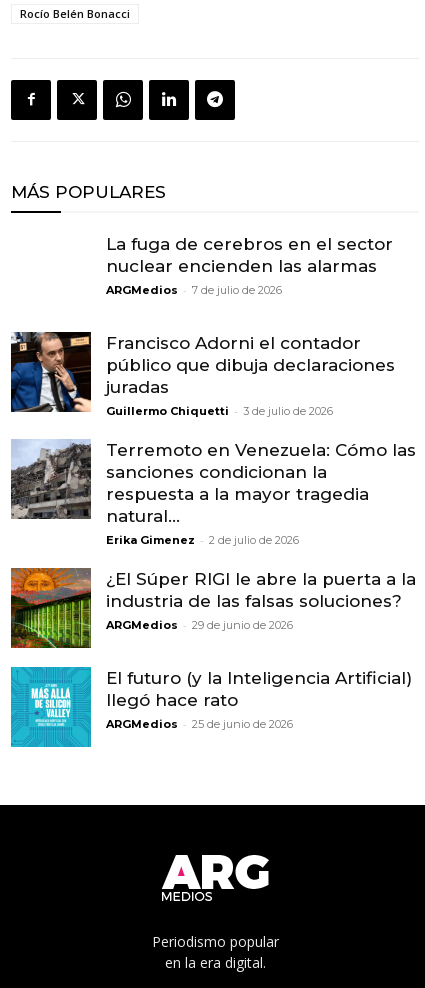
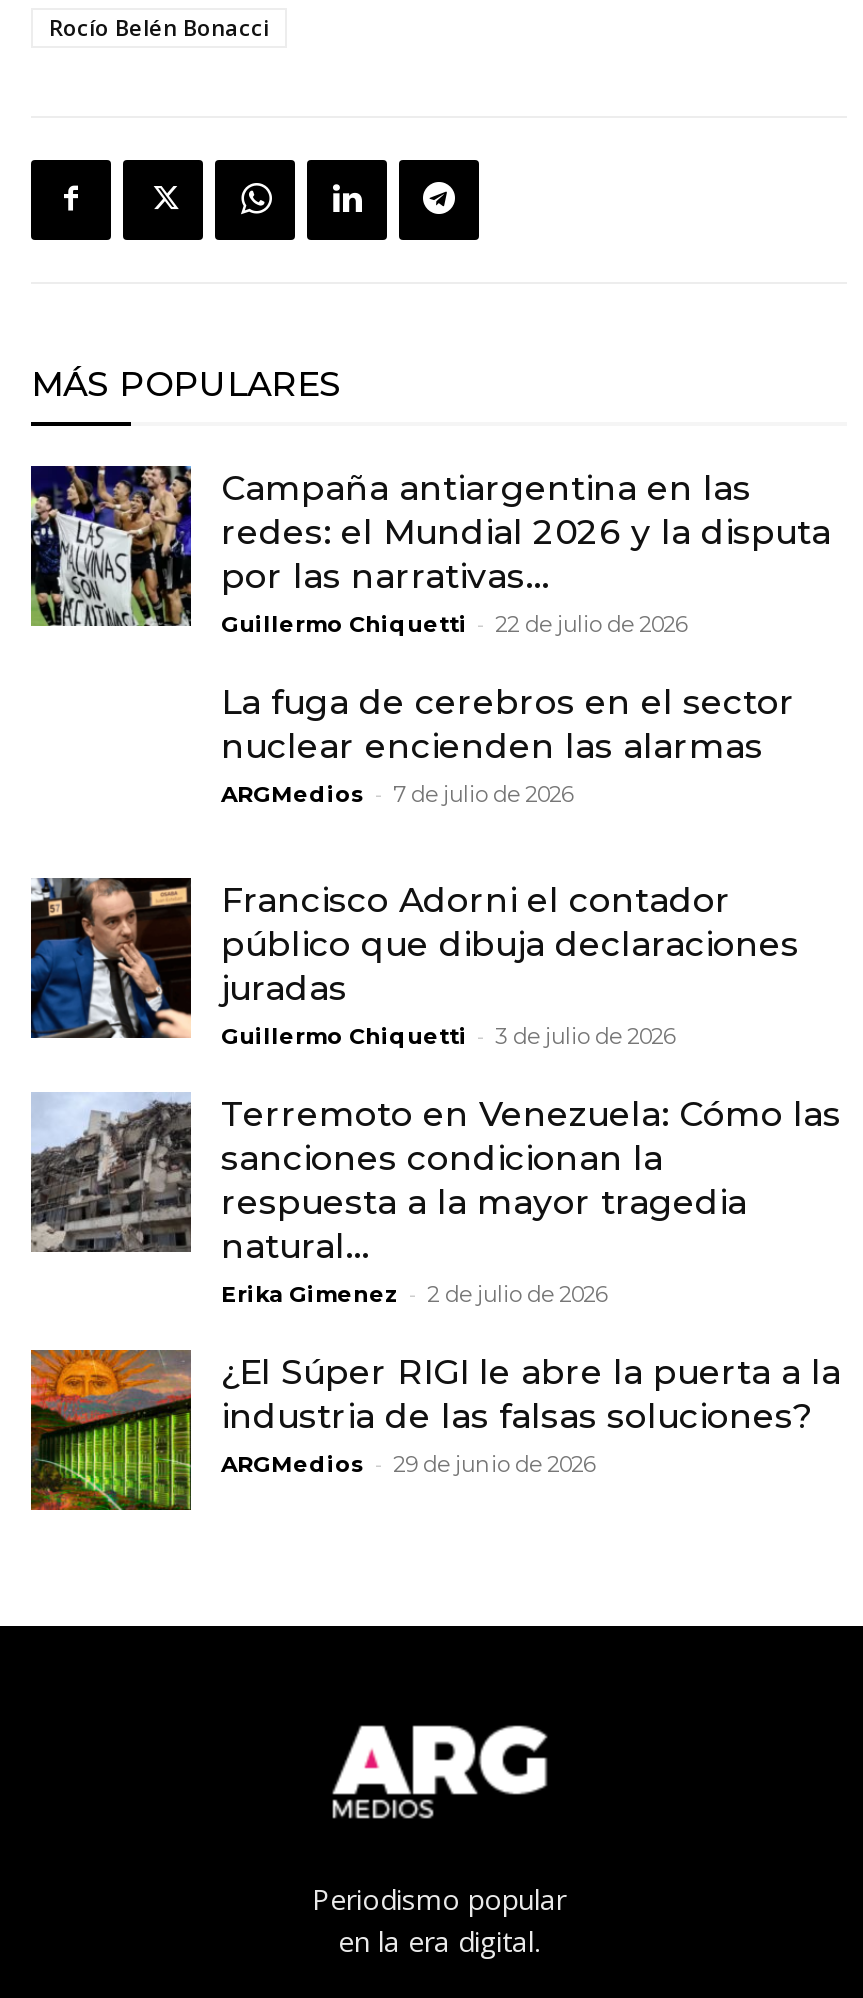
+ [image]
+ Campaña antiargentina en las
+ redes: el Mundial 2026 y la disputa
+ por las narrativas...
+ Guillermo Chiquetti - 22 de julio de 2026

moved down: [image] | La fuga de cerebros en el sector | nuclear encienden las alarmas | ... | industria de las falsas soluciones? | ARGMedios - 29 de junio de 2026

- [image]
- El futuro (y la Inteligencia Artificial)
- llegó hace rato
- ARGMedios - 25 de junio de 2026
